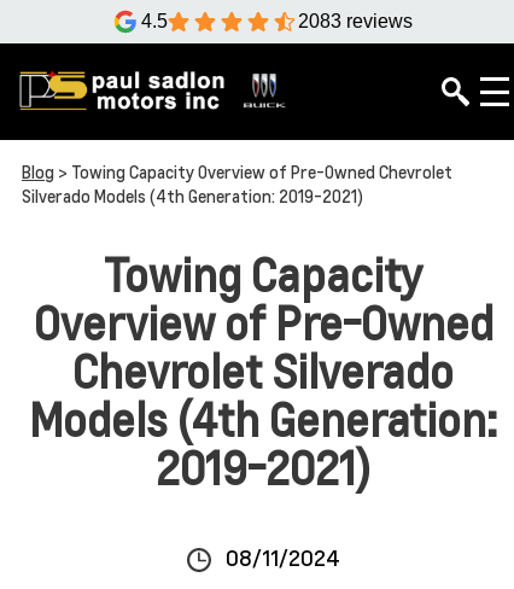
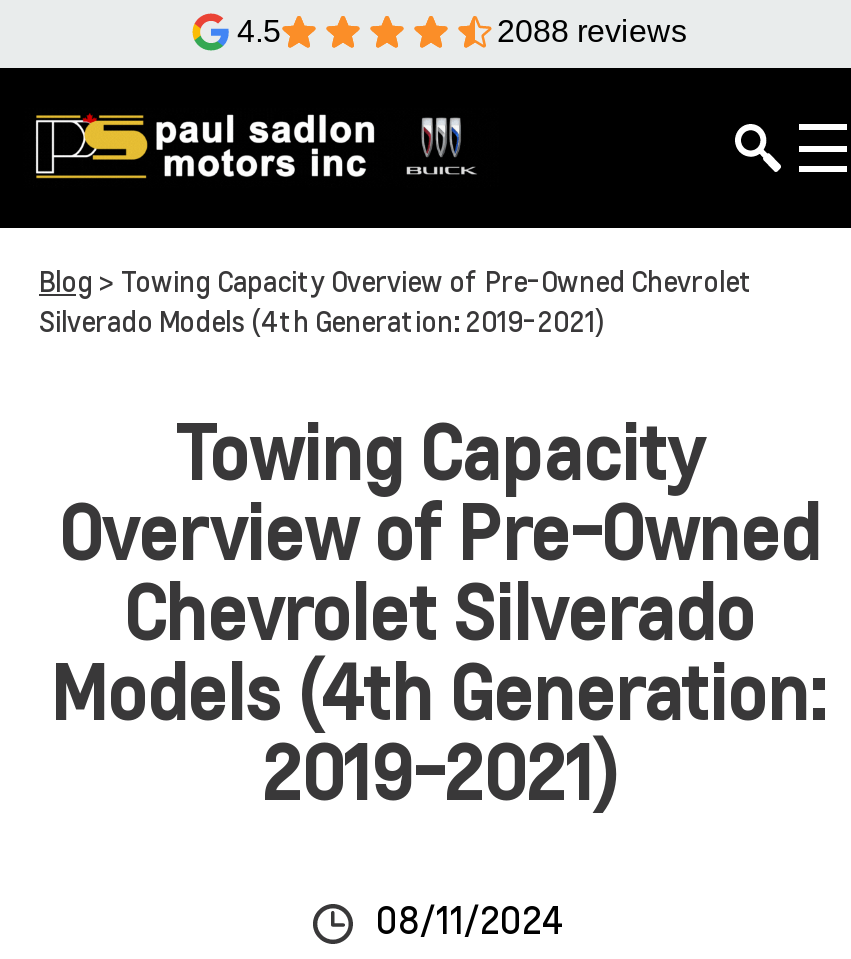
- 2083 reviews
+ 2088 reviews
